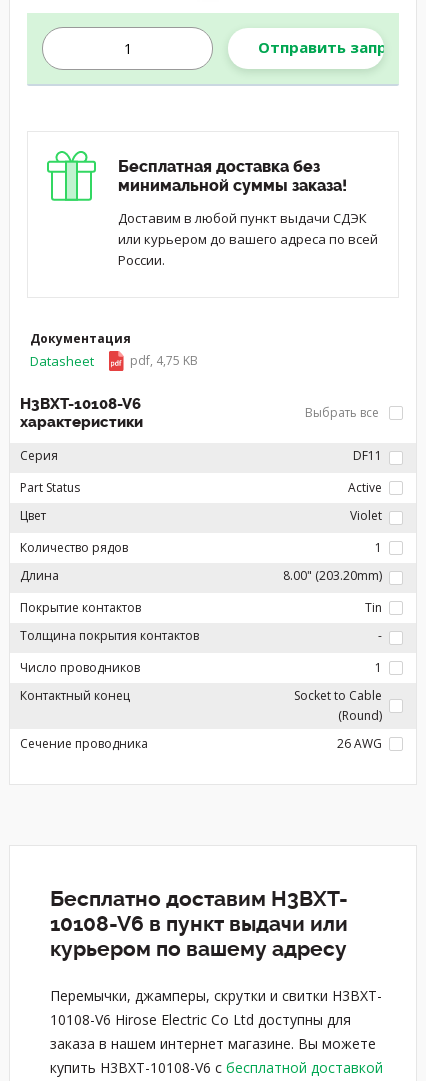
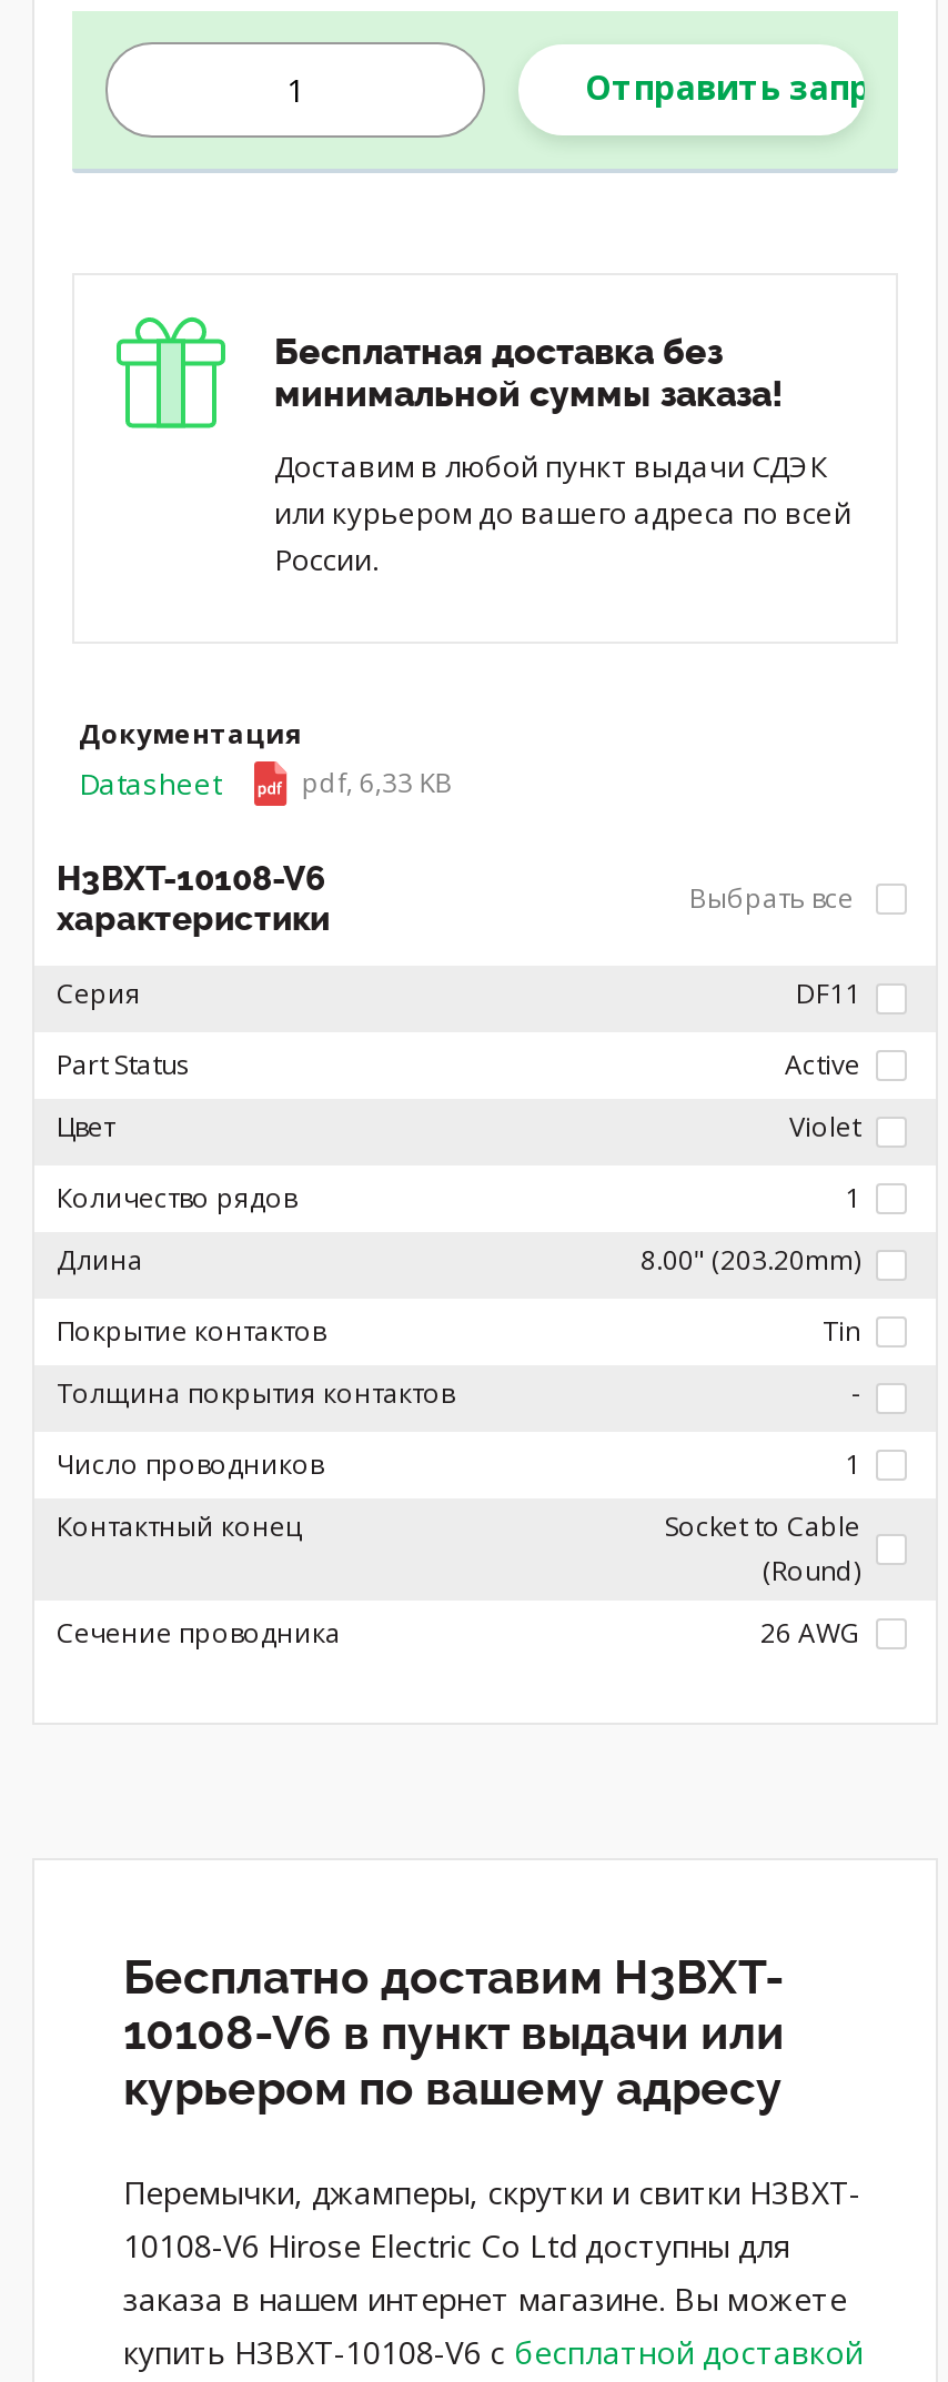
- pdf, 4,75 KB
+ pdf, 6,33 KB
